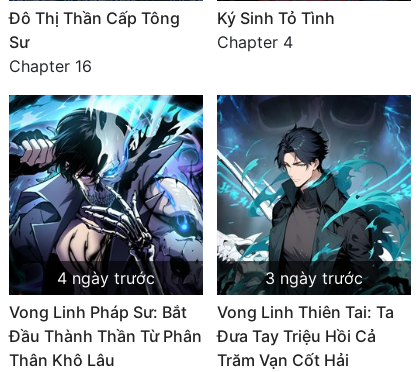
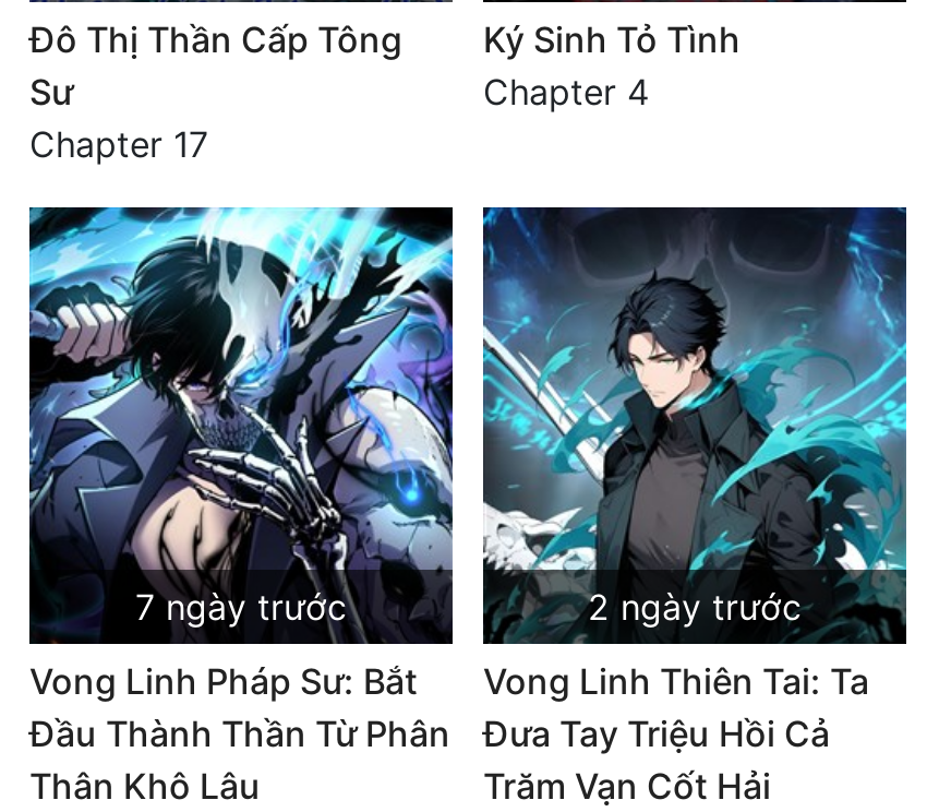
- Chapter 16
+ Chapter 17

- 4 ngày trước
+ 7 ngày trước

- 3 ngày trước
+ 2 ngày trước
